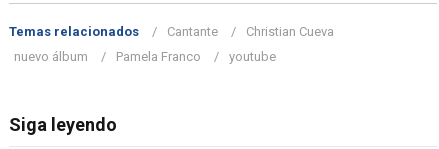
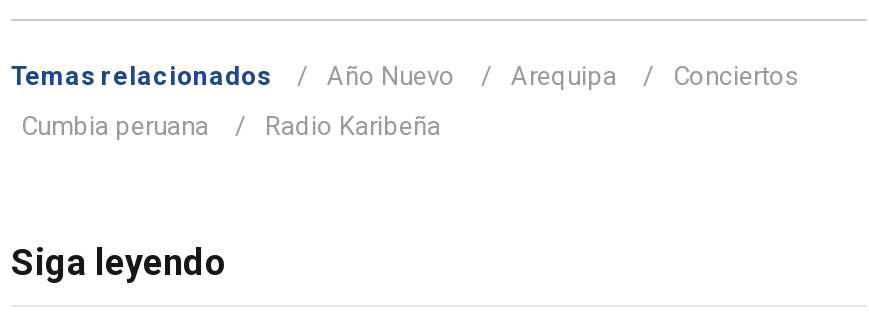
- Cantante
- Christian Cueva
+ Año Nuevo
+ Arequipa
+ Conciertos

- nuevo álbum
- Pamela Franco
- youtube
+ Cumbia peruana
+ Radio Karibeña
